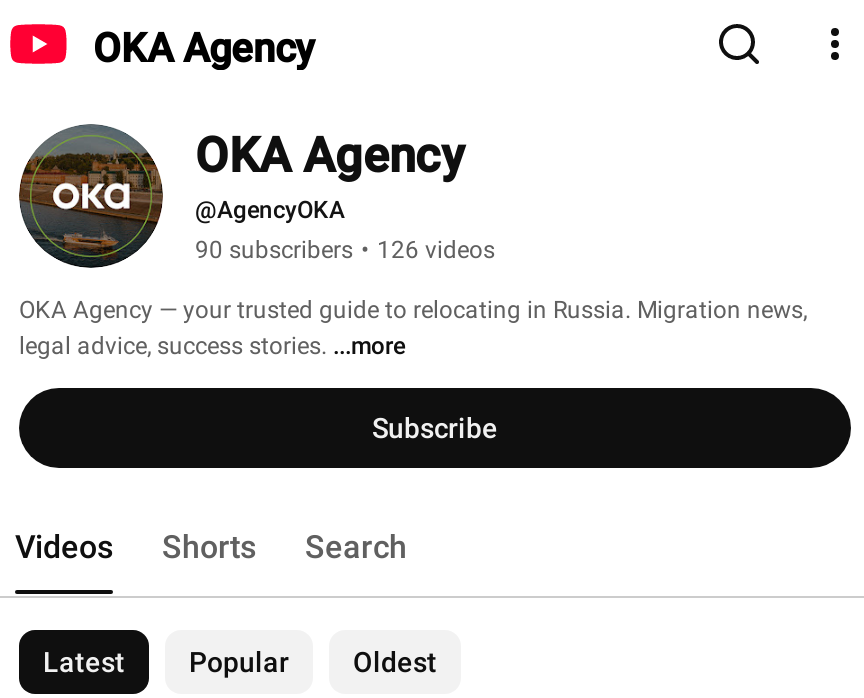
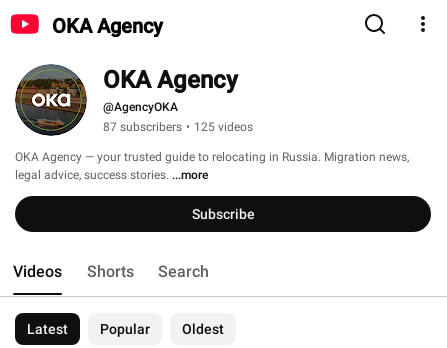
- 90 subscribers • 126 videos
+ 87 subscribers • 125 videos
